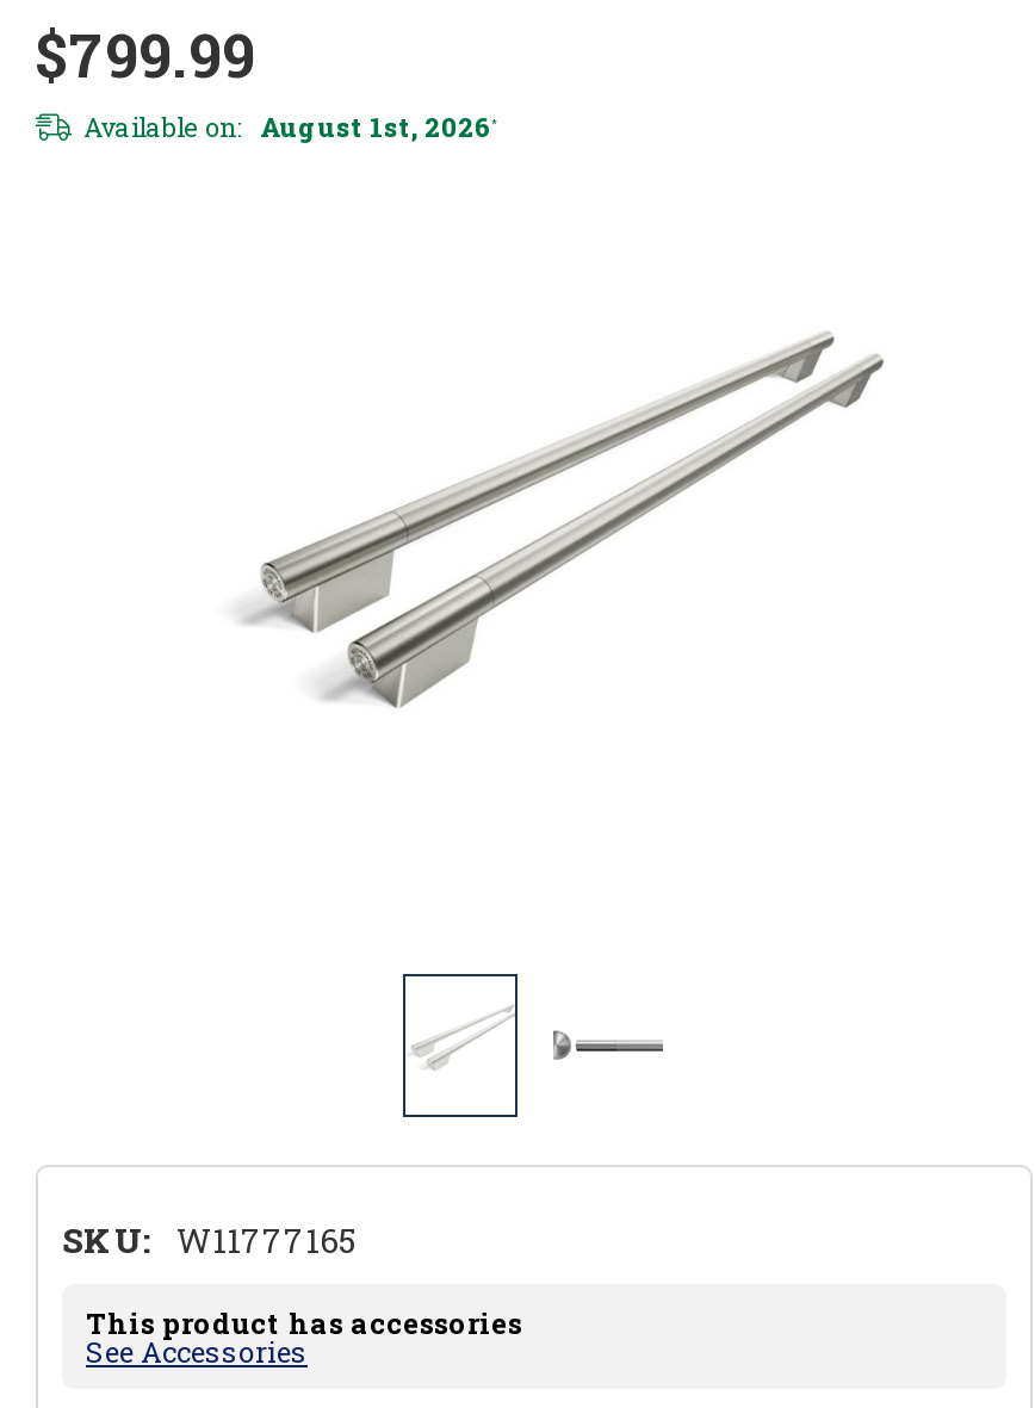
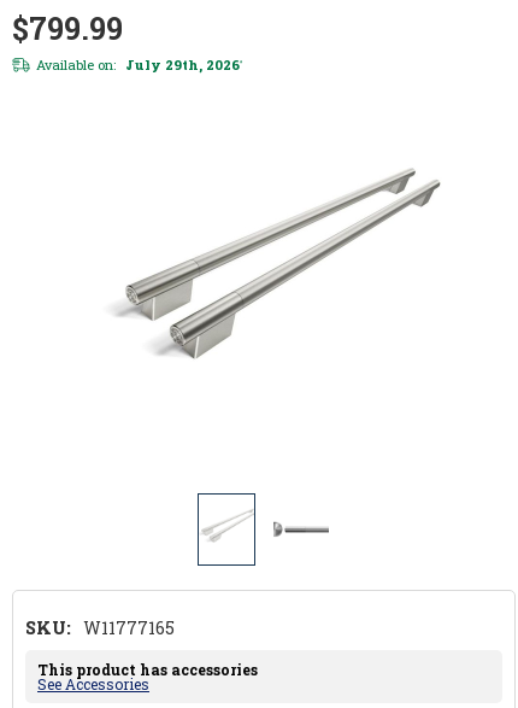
- Available on: August 1st, 2026
+ Available on: July 29th, 2026
